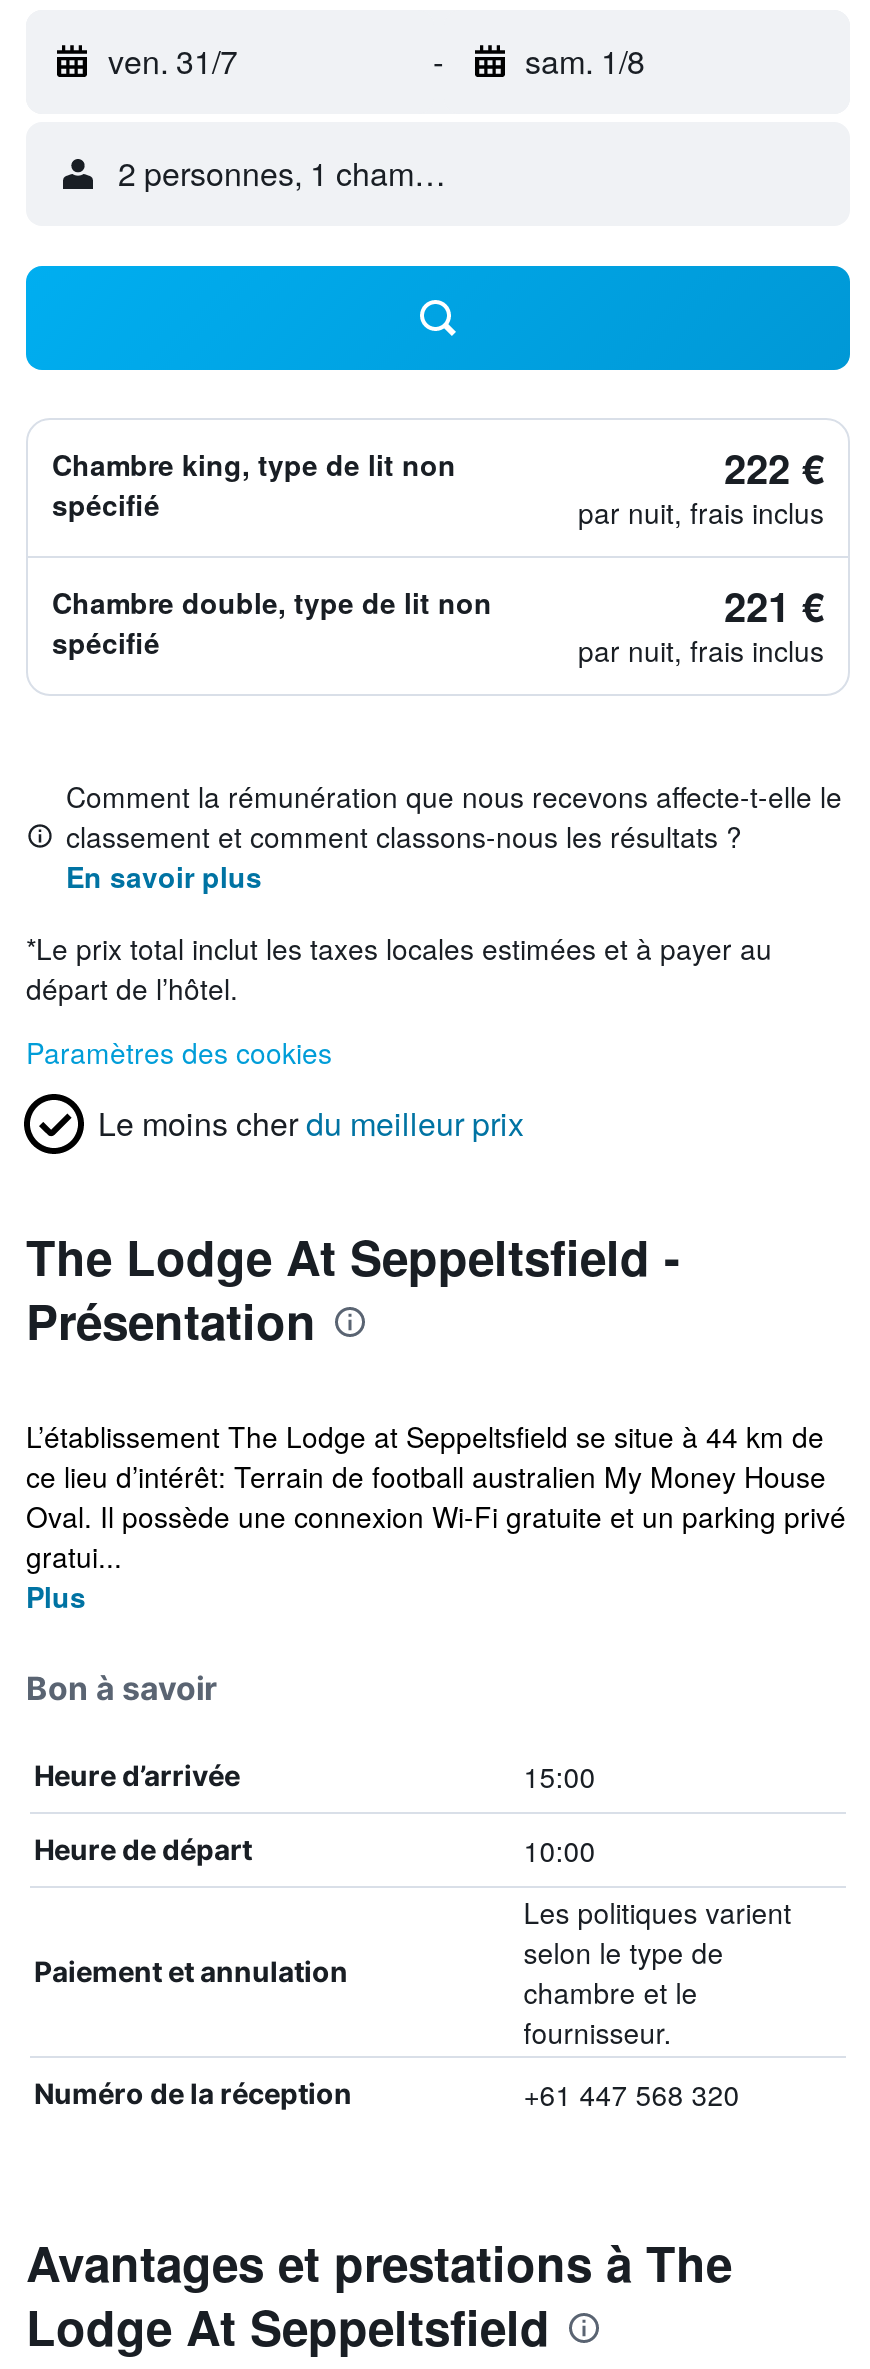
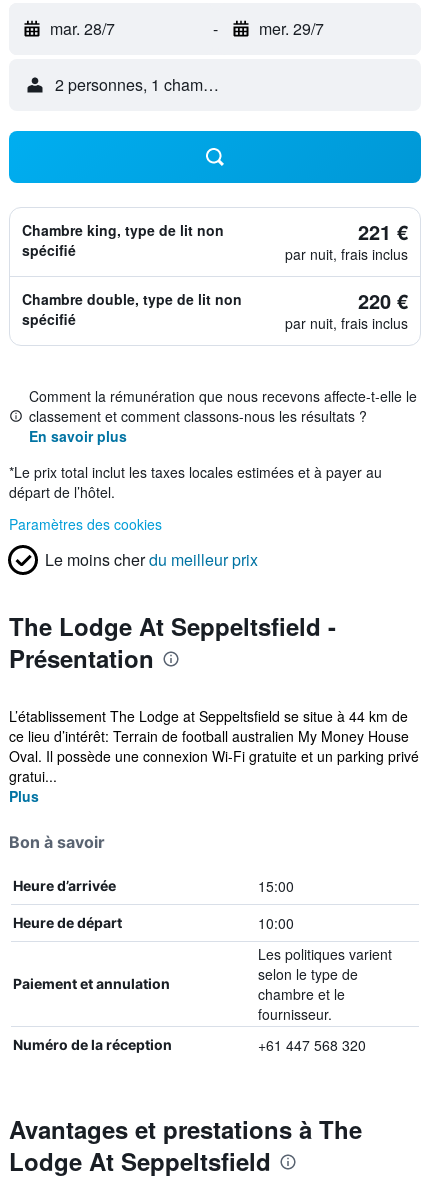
- ven. 31/7
+ mar. 28/7

- sam. 1/8
+ mer. 29/7

- 222 €
+ 221 €

- 221 €
+ 220 €
